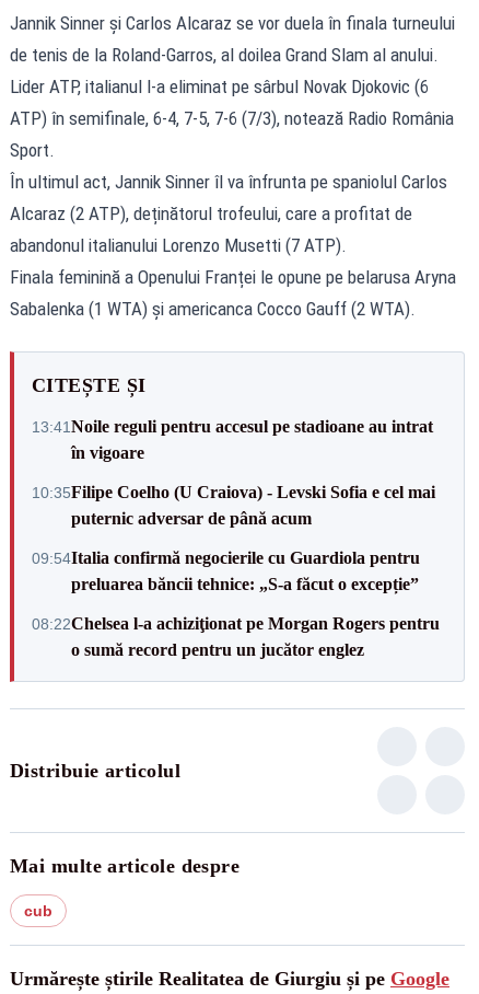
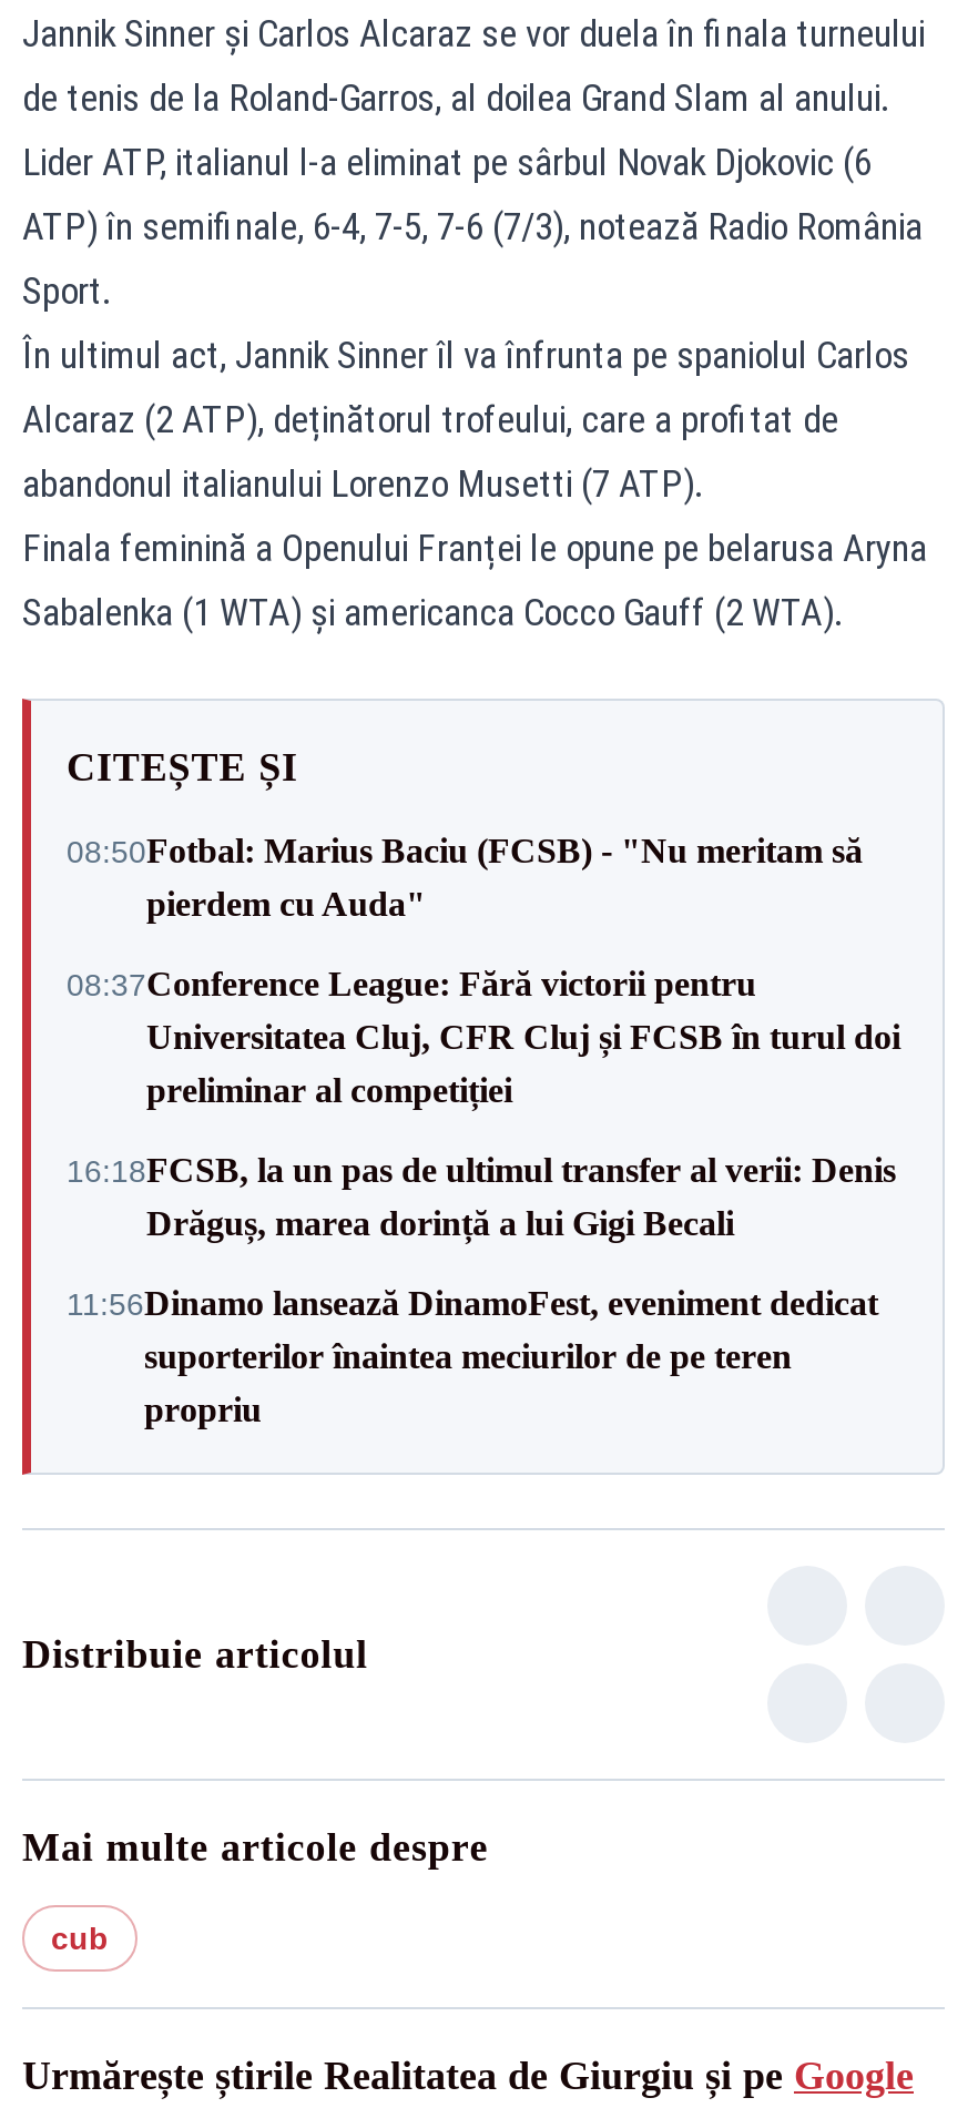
- 13:41Noile reguli pentru accesul pe stadioane au intrat
- în vigoare
+ 08:50Fotbal: Marius Baciu (FCSB) - "Nu meritam să
+ pierdem cu Auda"

- 10:35Filipe Coelho (U Craiova) - Levski Sofia e cel mai
- puternic adversar de până acum
+ 08:37Conference League: Fără victorii pentru
+ Universitatea Cluj, CFR Cluj și FCSB în turul doi
+ preliminar al competiției

- 09:54Italia confirmă negocierile cu Guardiola pentru
- preluarea băncii tehnice: „S-a făcut o excepție”
+ 16:18FCSB, la un pas de ultimul transfer al verii: Denis
+ Drăguș, marea dorință a lui Gigi Becali

- 08:22Chelsea l-a achiziţionat pe Morgan Rogers pentru
- o sumă record pentru un jucător englez
+ 11:56Dinamo lansează DinamoFest, eveniment dedicat
+ suporterilor înaintea meciurilor de pe teren
+ propriu
